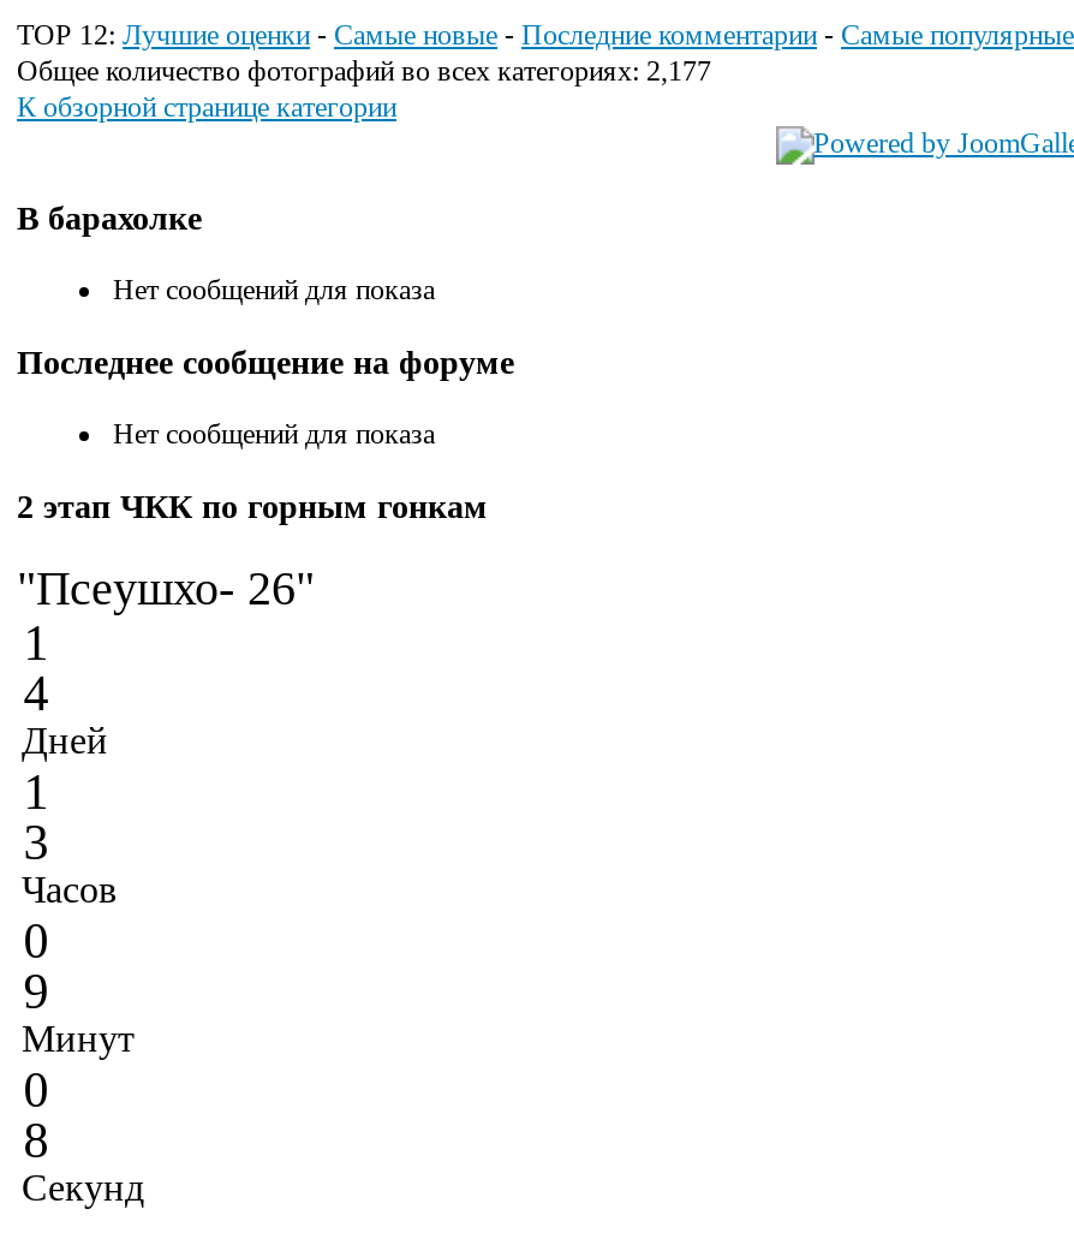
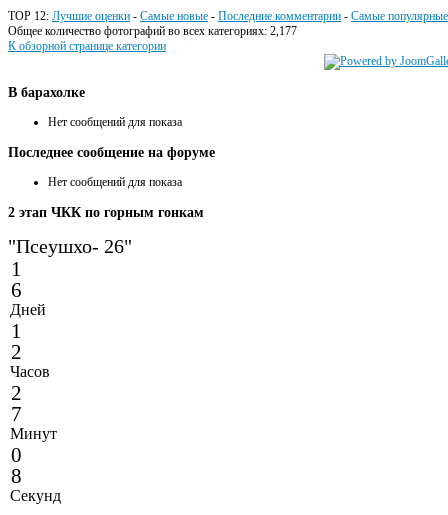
- 4
+ 6

- 3
+ 2

- 0
+ 2

- 9
+ 7
